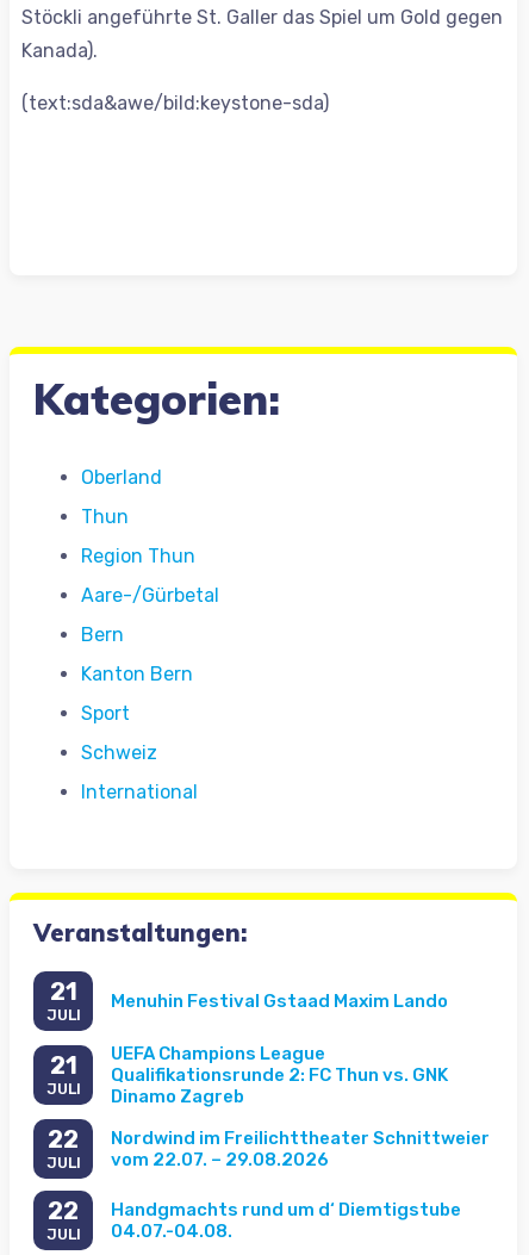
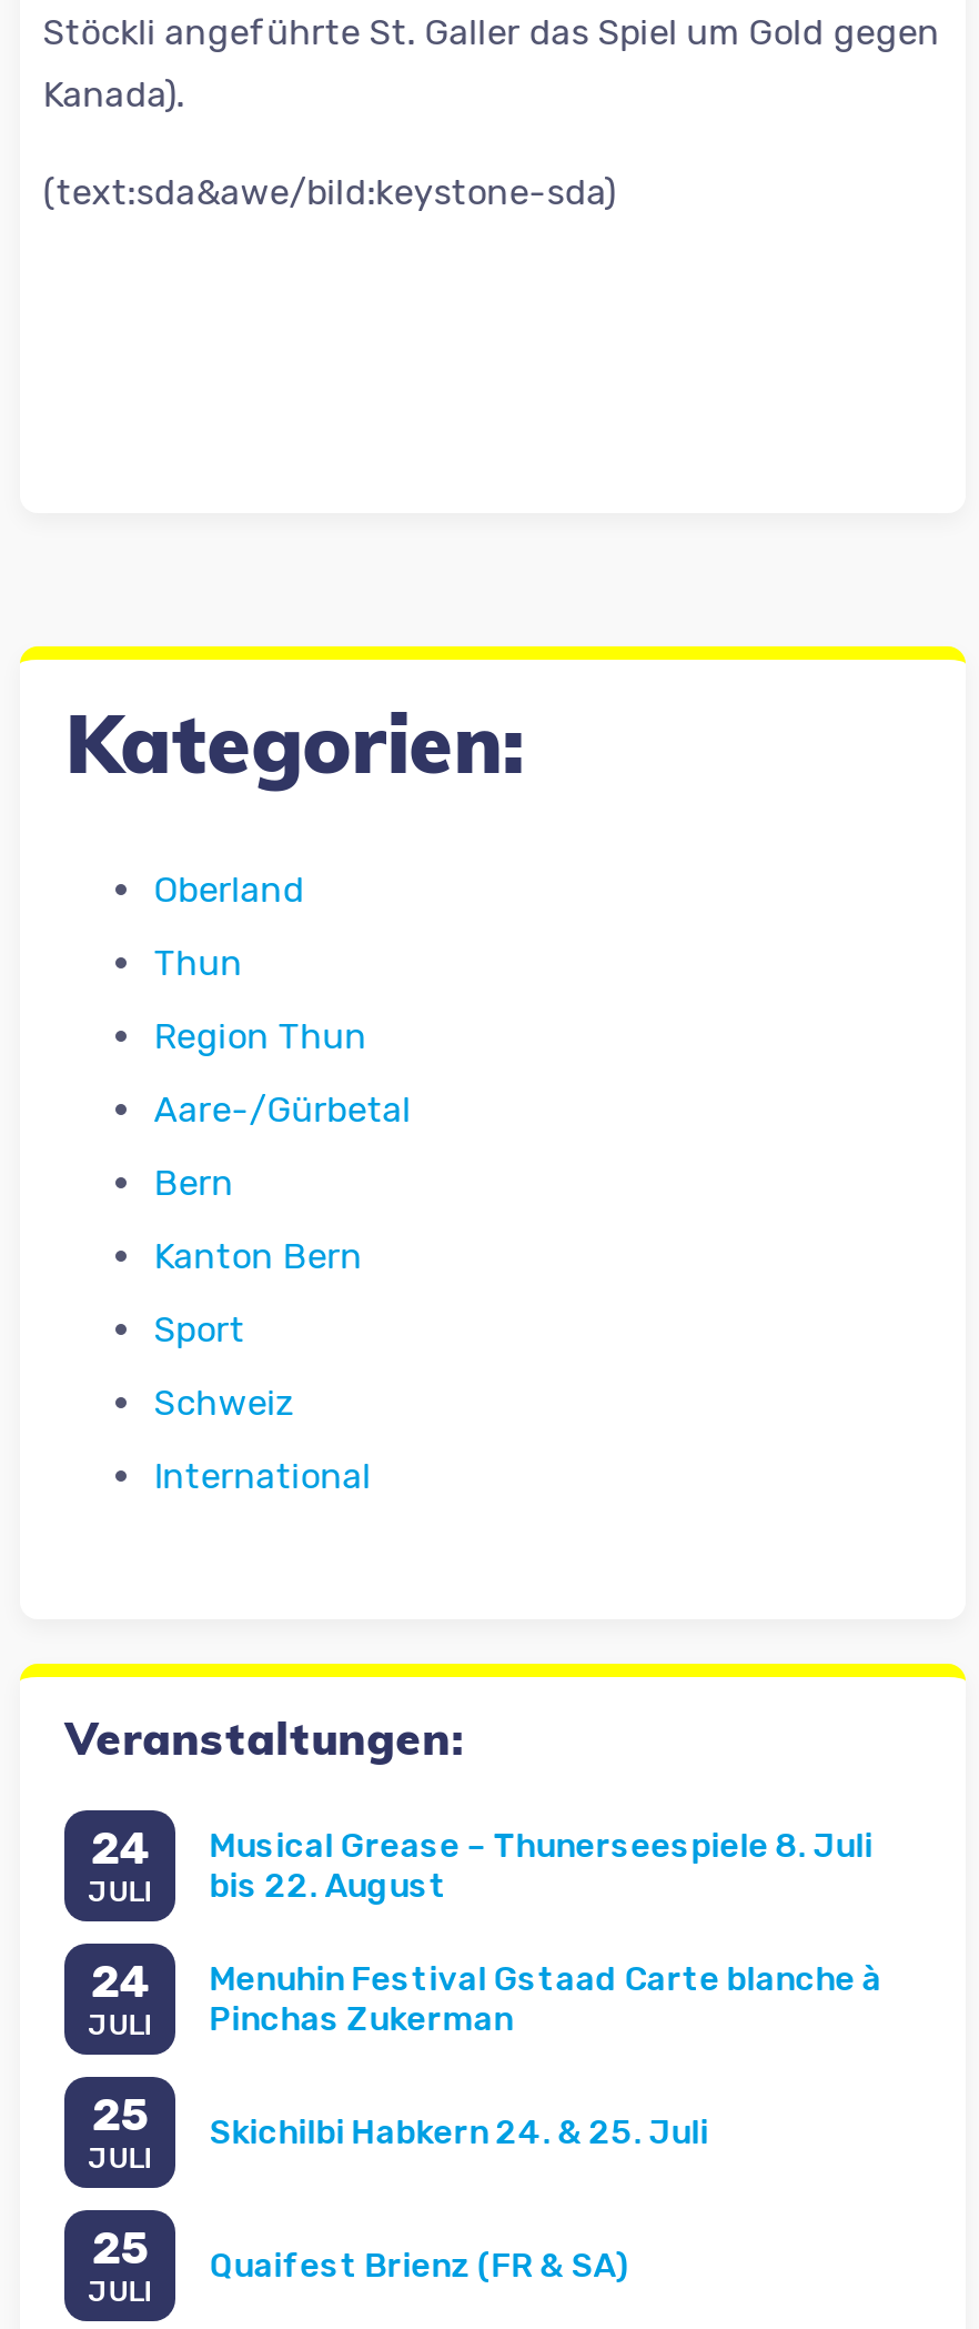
- 21
+ 24

- Menuhin Festival Gstaad Maxim Lando
+ Musical Grease – Thunerseespiele 8. Juli
+ bis 22. August

- UEFA Champions League
- Qualifikationsrunde 2: FC Thun vs. GNK
- Dinamo Zagreb
+ Menuhin Festival Gstaad Carte blanche à
+ Pinchas Zukerman

- 21
+ 24

- 22
+ 25

- Nordwind im Freilichttheater Schnittweier
- vom 22.07. – 29.08.2026
+ Skichilbi Habkern 24. & 25. Juli

- 22
+ 25

- Handgmachts rund um d‘ Diemtigstube
- 04.07.-04.08.
+ Quaifest Brienz (FR & SA)
